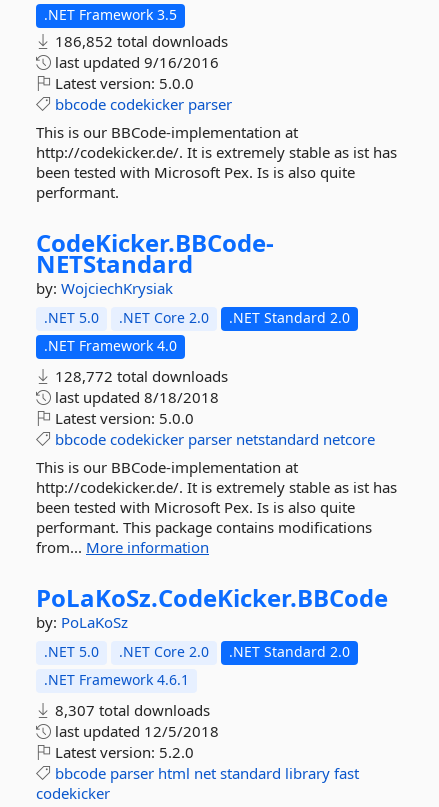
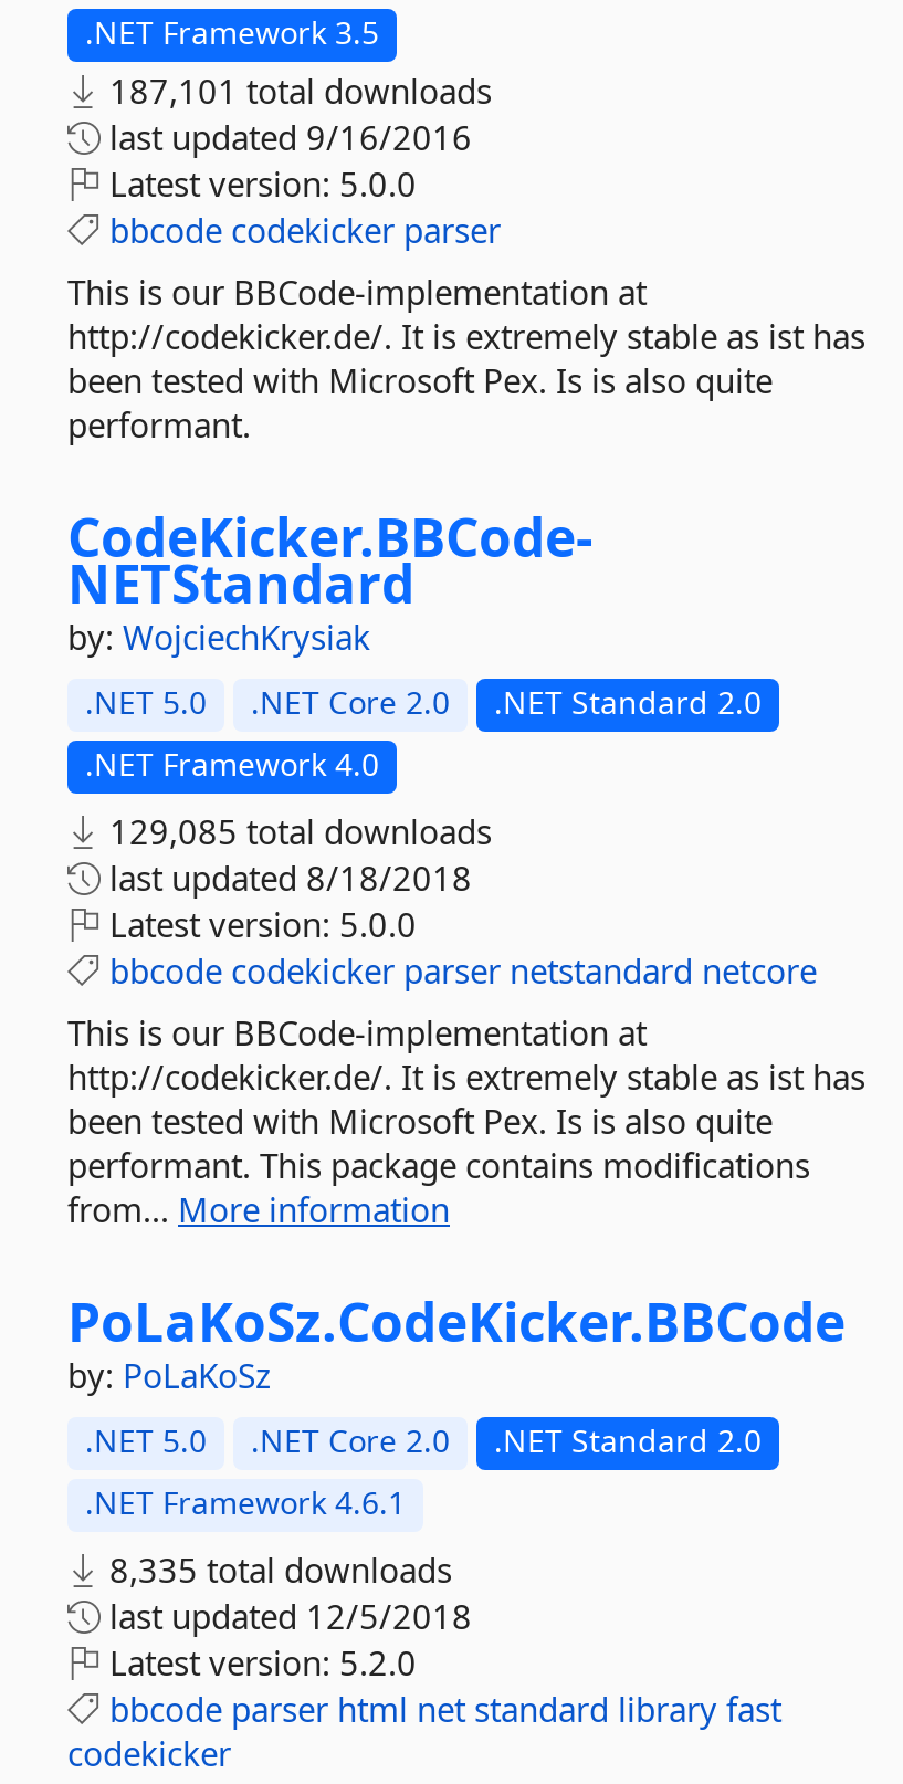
- 186,852 total downloads
+ 187,101 total downloads

- 128,772 total downloads
+ 129,085 total downloads

- 8,307 total downloads
+ 8,335 total downloads
